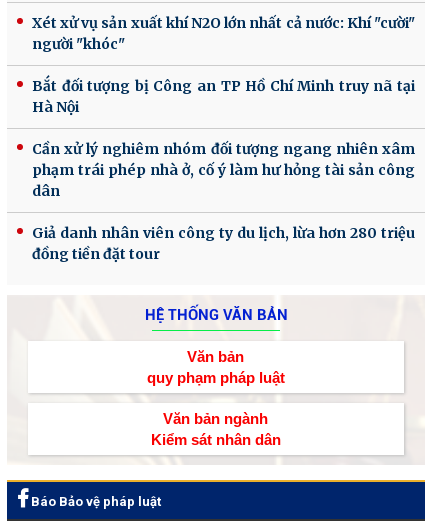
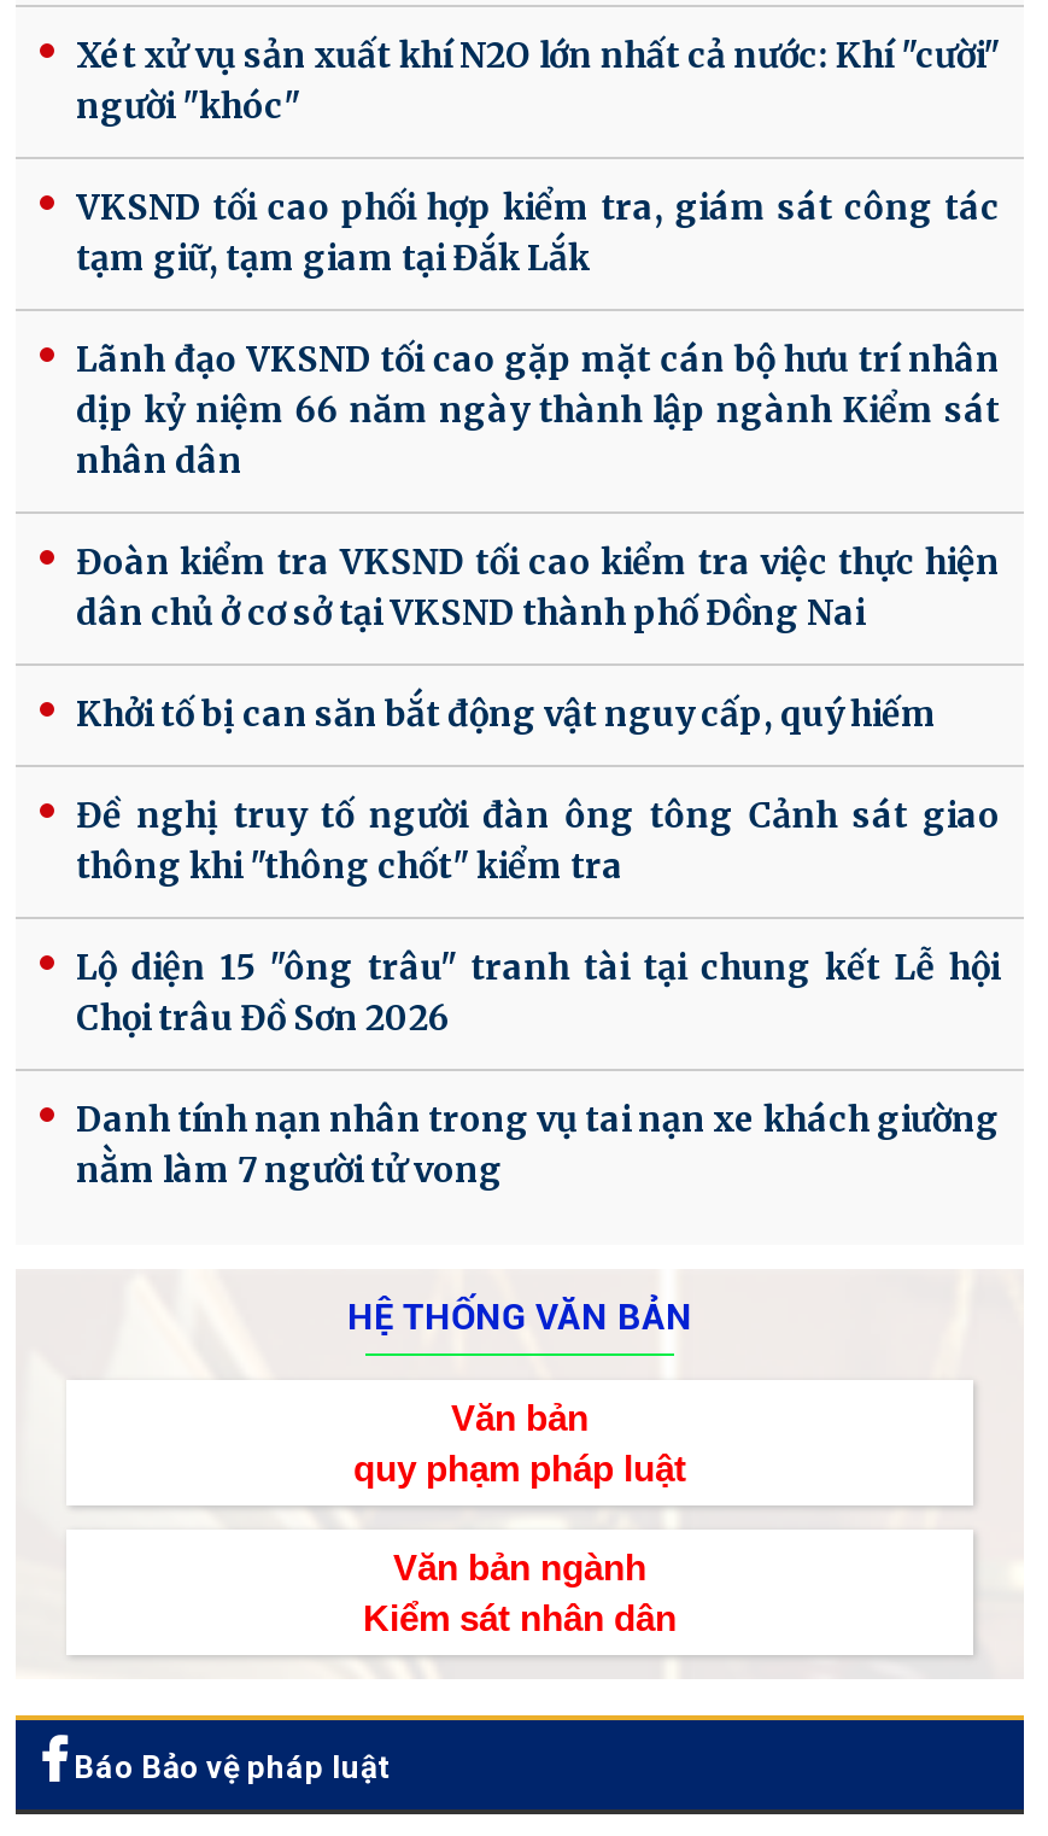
- Bắt đối tượng bị Công an TP Hồ Chí Minh truy nã tại
- Hà Nội
- Cần xử lý nghiêm nhóm đối tượng ngang nhiên xâm
- phạm trái phép nhà ở, cố ý làm hư hỏng tài sản công
- dân
- Giả danh nhân viên công ty du lịch, lừa hơn 280 triệu
- đồng tiền đặt tour
+ VKSND tối cao phối hợp kiểm tra, giám sát công tác
+ tạm giữ, tạm giam tại Đắk Lắk
+ Lãnh đạo VKSND tối cao gặp mặt cán bộ hưu trí nhân
+ dịp kỷ niệm 66 năm ngày thành lập ngành Kiểm sát
+ nhân dân
+ Đoàn kiểm tra VKSND tối cao kiểm tra việc thực hiện
+ dân chủ ở cơ sở tại VKSND thành phố Đồng Nai
+ Khởi tố bị can săn bắt động vật nguy cấp, quý hiếm
+ Đề nghị truy tố người đàn ông tông Cảnh sát giao
+ thông khi "thông chốt" kiểm tra
+ Lộ diện 15 "ông trâu" tranh tài tại chung kết Lễ hội
+ Chọi trâu Đồ Sơn 2026
+ Danh tính nạn nhân trong vụ tai nạn xe khách giường
+ nằm làm 7 người tử vong
